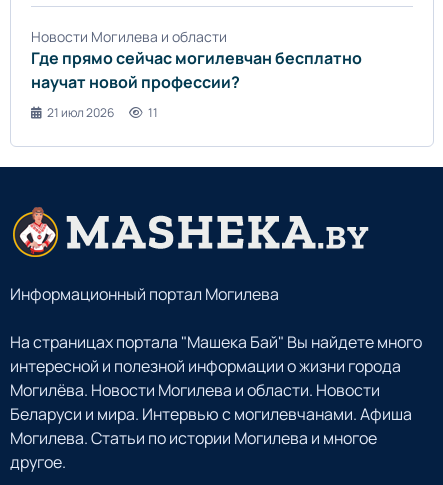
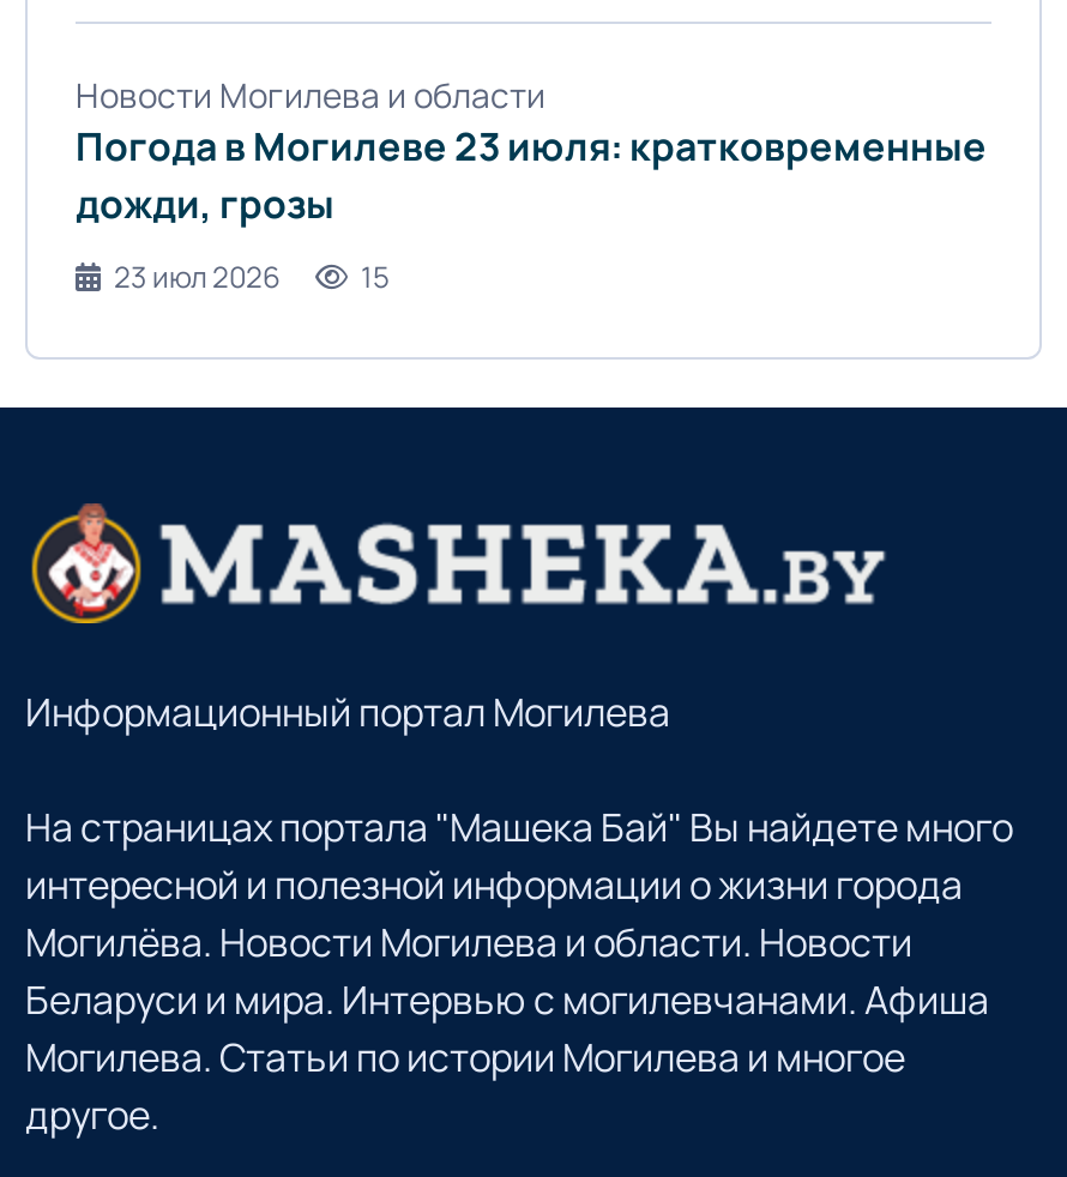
- Где прямо сейчас могилевчан бесплатно
- научат новой профессии?
+ Погода в Могилеве 23 июля: кратковременные
+ дожди, грозы

- 21 июл 2026
- 11
+ 23 июл 2026
+ 15
